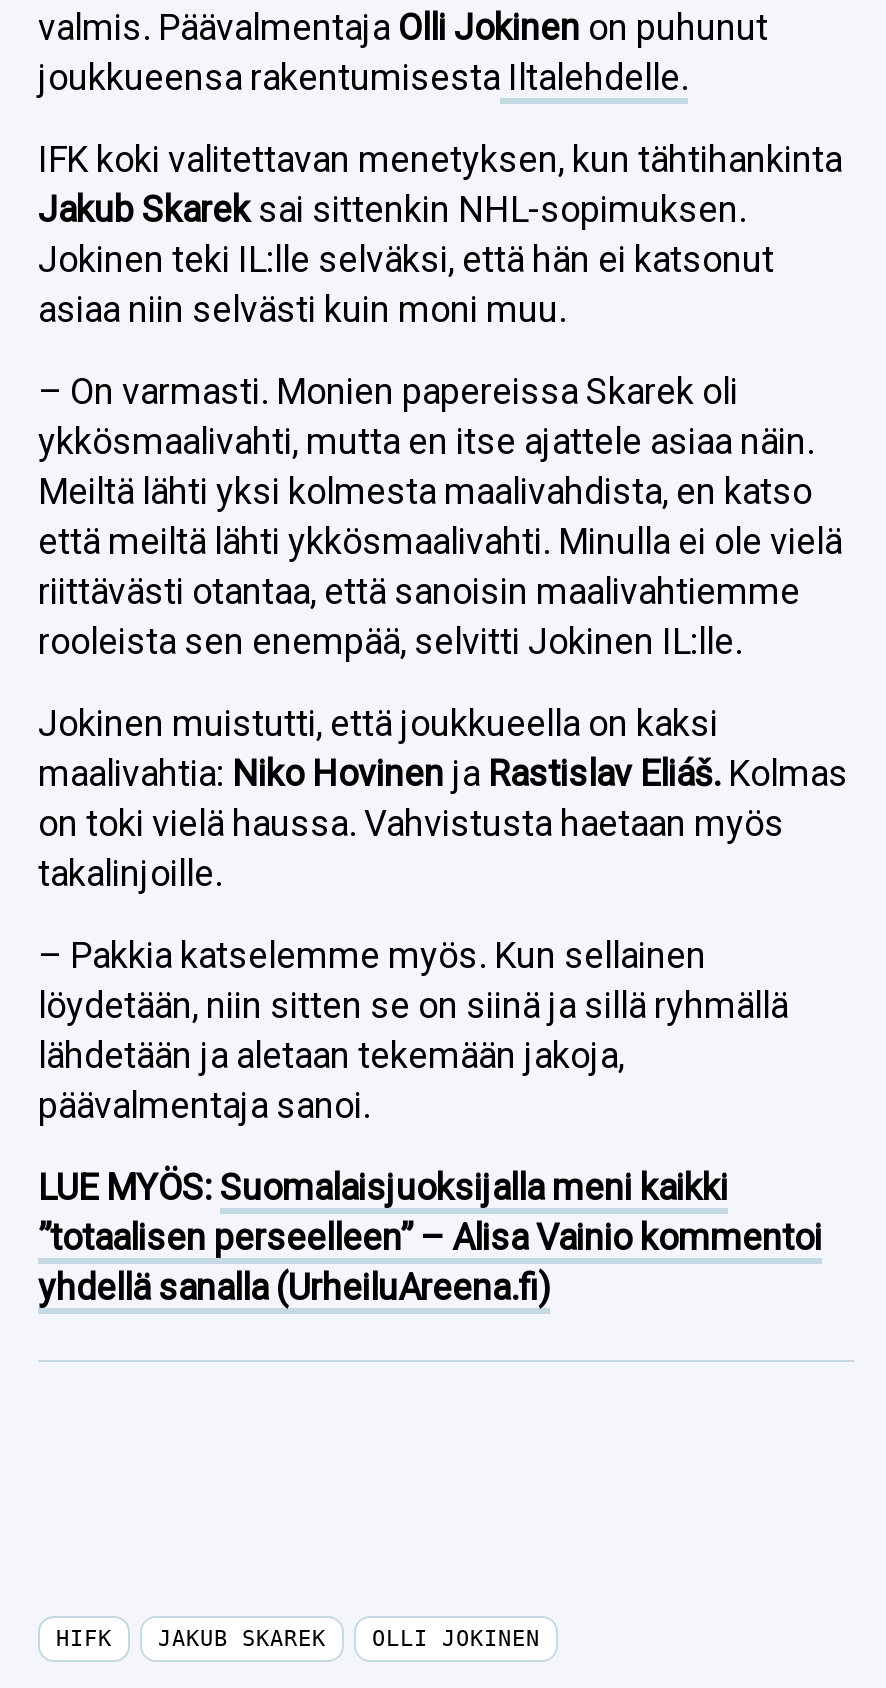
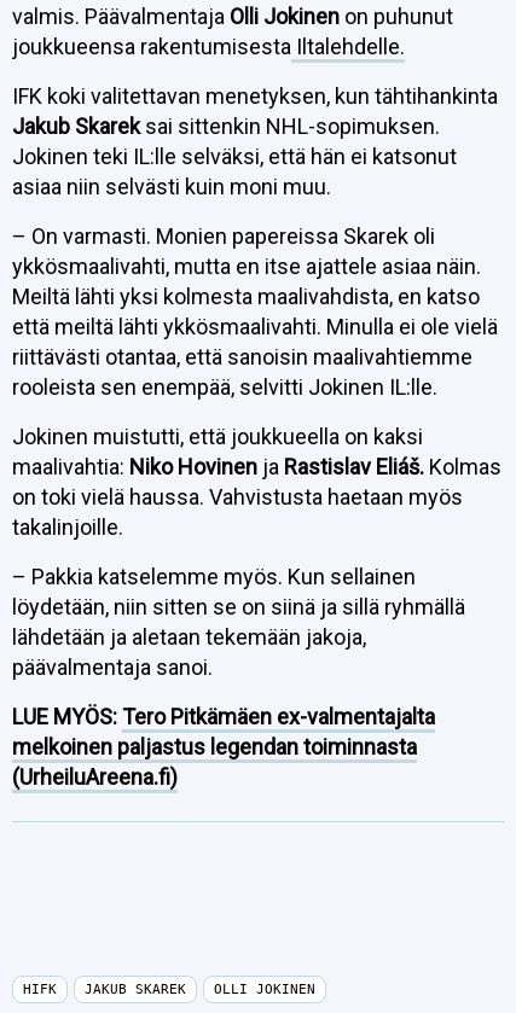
- LUE MYÖS: Suomalaisjuoksijalla meni kaikki
- ”totaalisen perseelleen” – Alisa Vainio kommentoi
- yhdellä sanalla (UrheiluAreena.fi)
+ LUE MYÖS: Tero Pitkämäen ex-valmentajalta
+ melkoinen paljastus legendan toiminnasta
+ (UrheiluAreena.fi)
